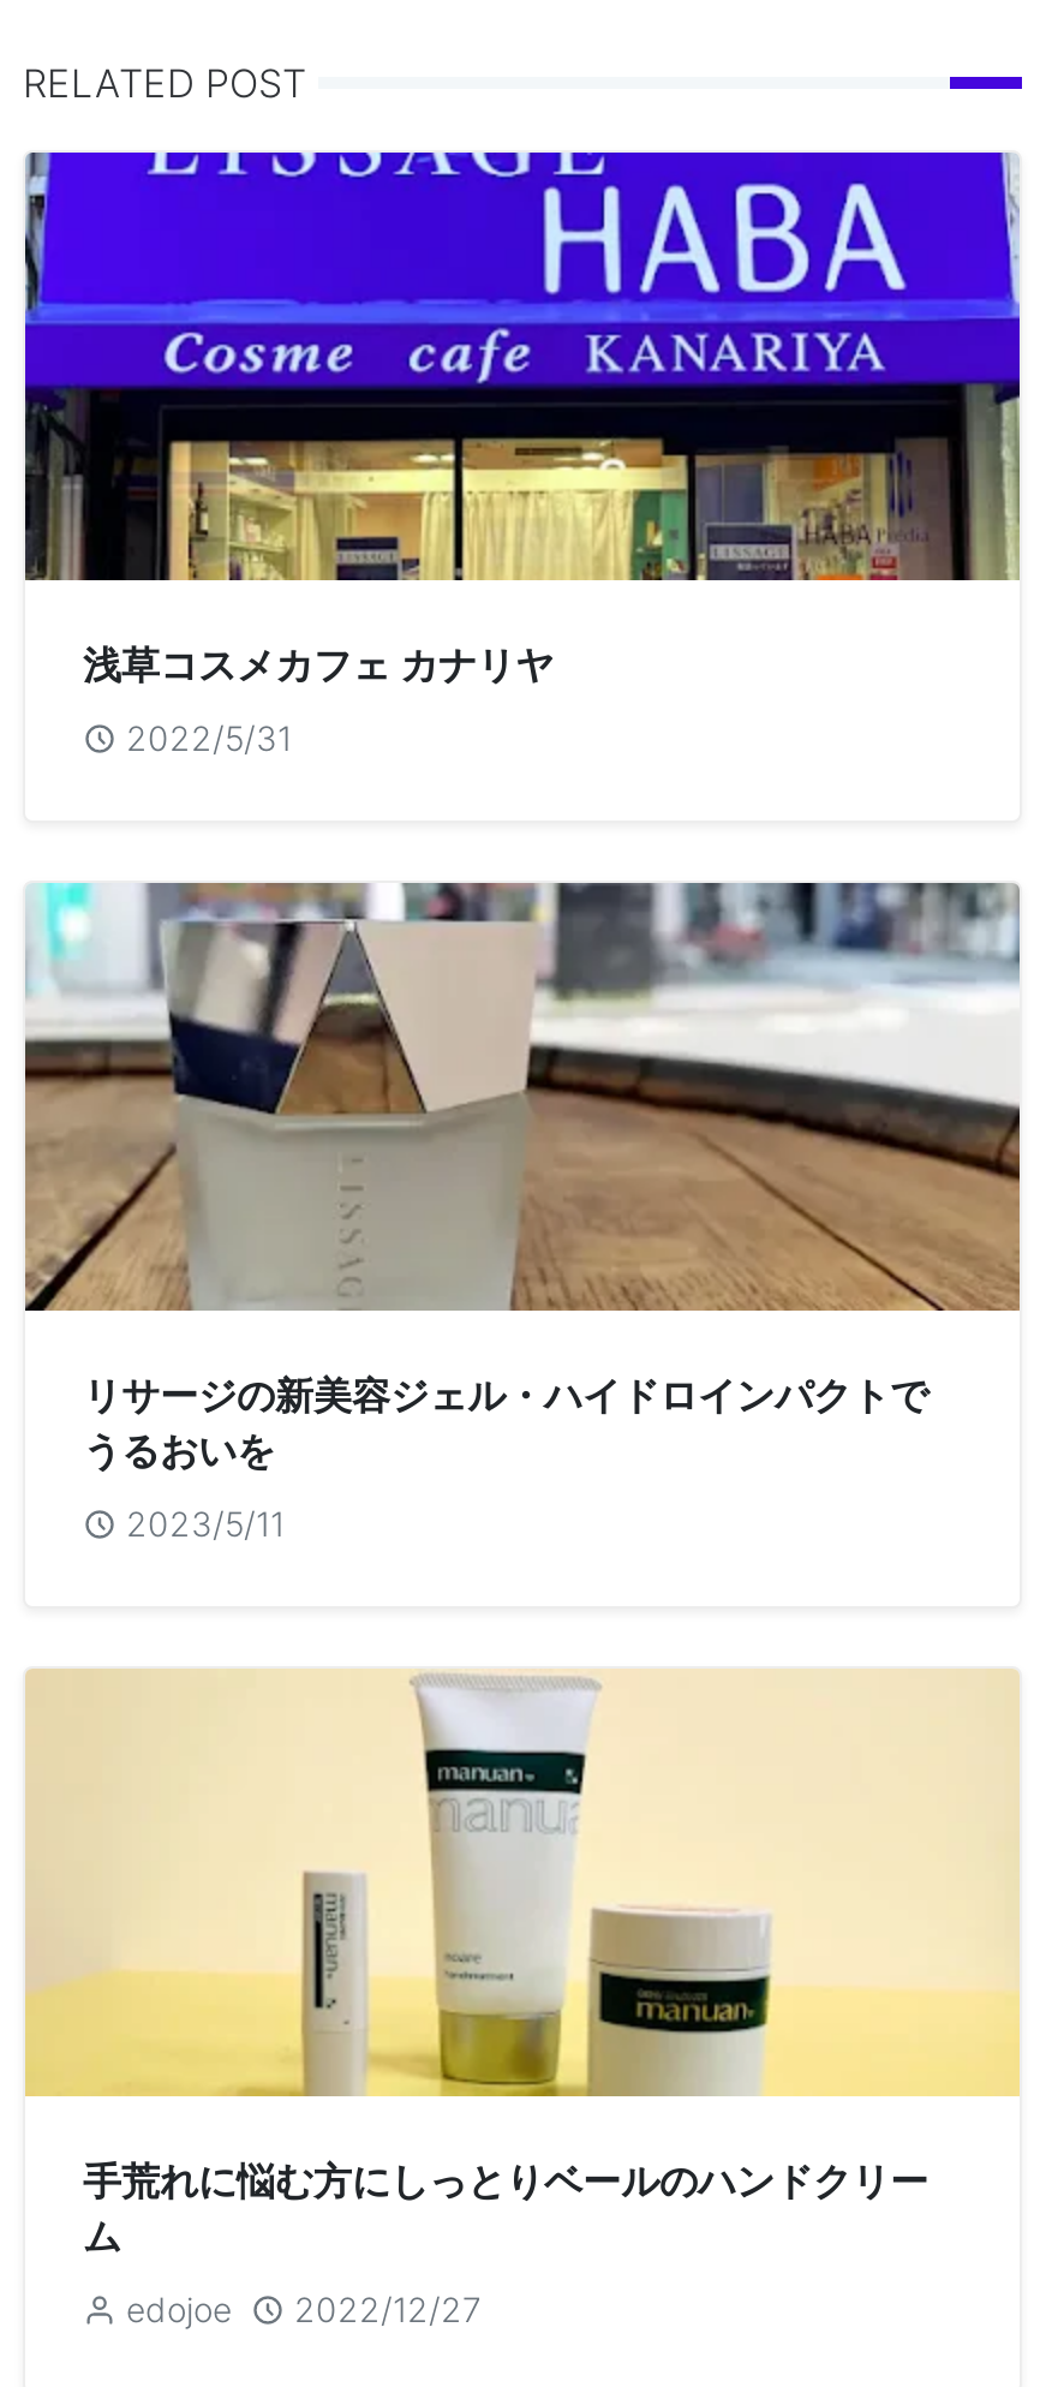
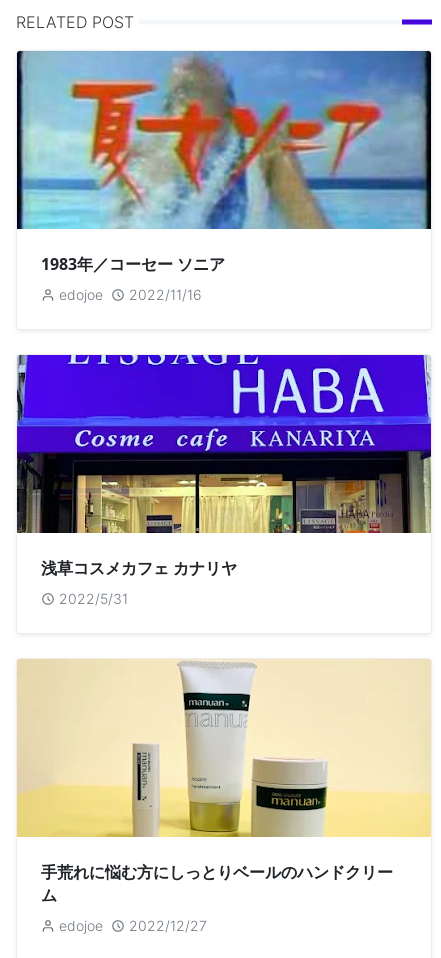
+ [image]
+ 1983年／コーセー ソニア
+ edojoe
+ 2022/11/16

moved down: [image]

moved down: [image] | 浅草コスメカフェ カナリヤ | 2022/5/31

- [image]
- リサージの新美容ジェル・ハイドロインパクトで
- うるおいを
- 2023/5/11
